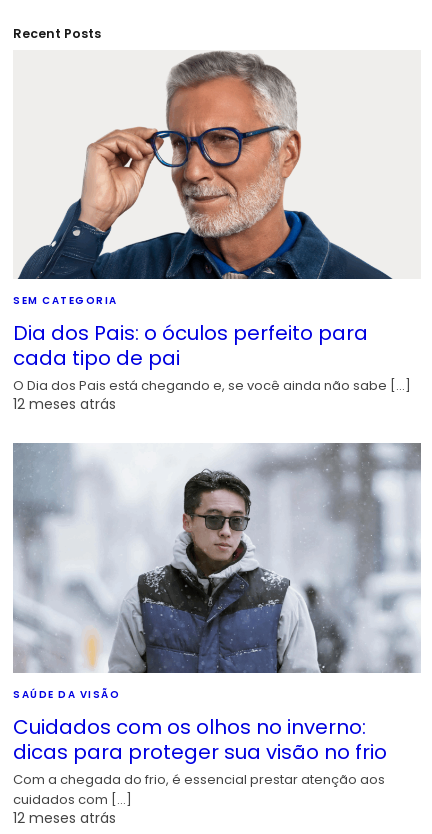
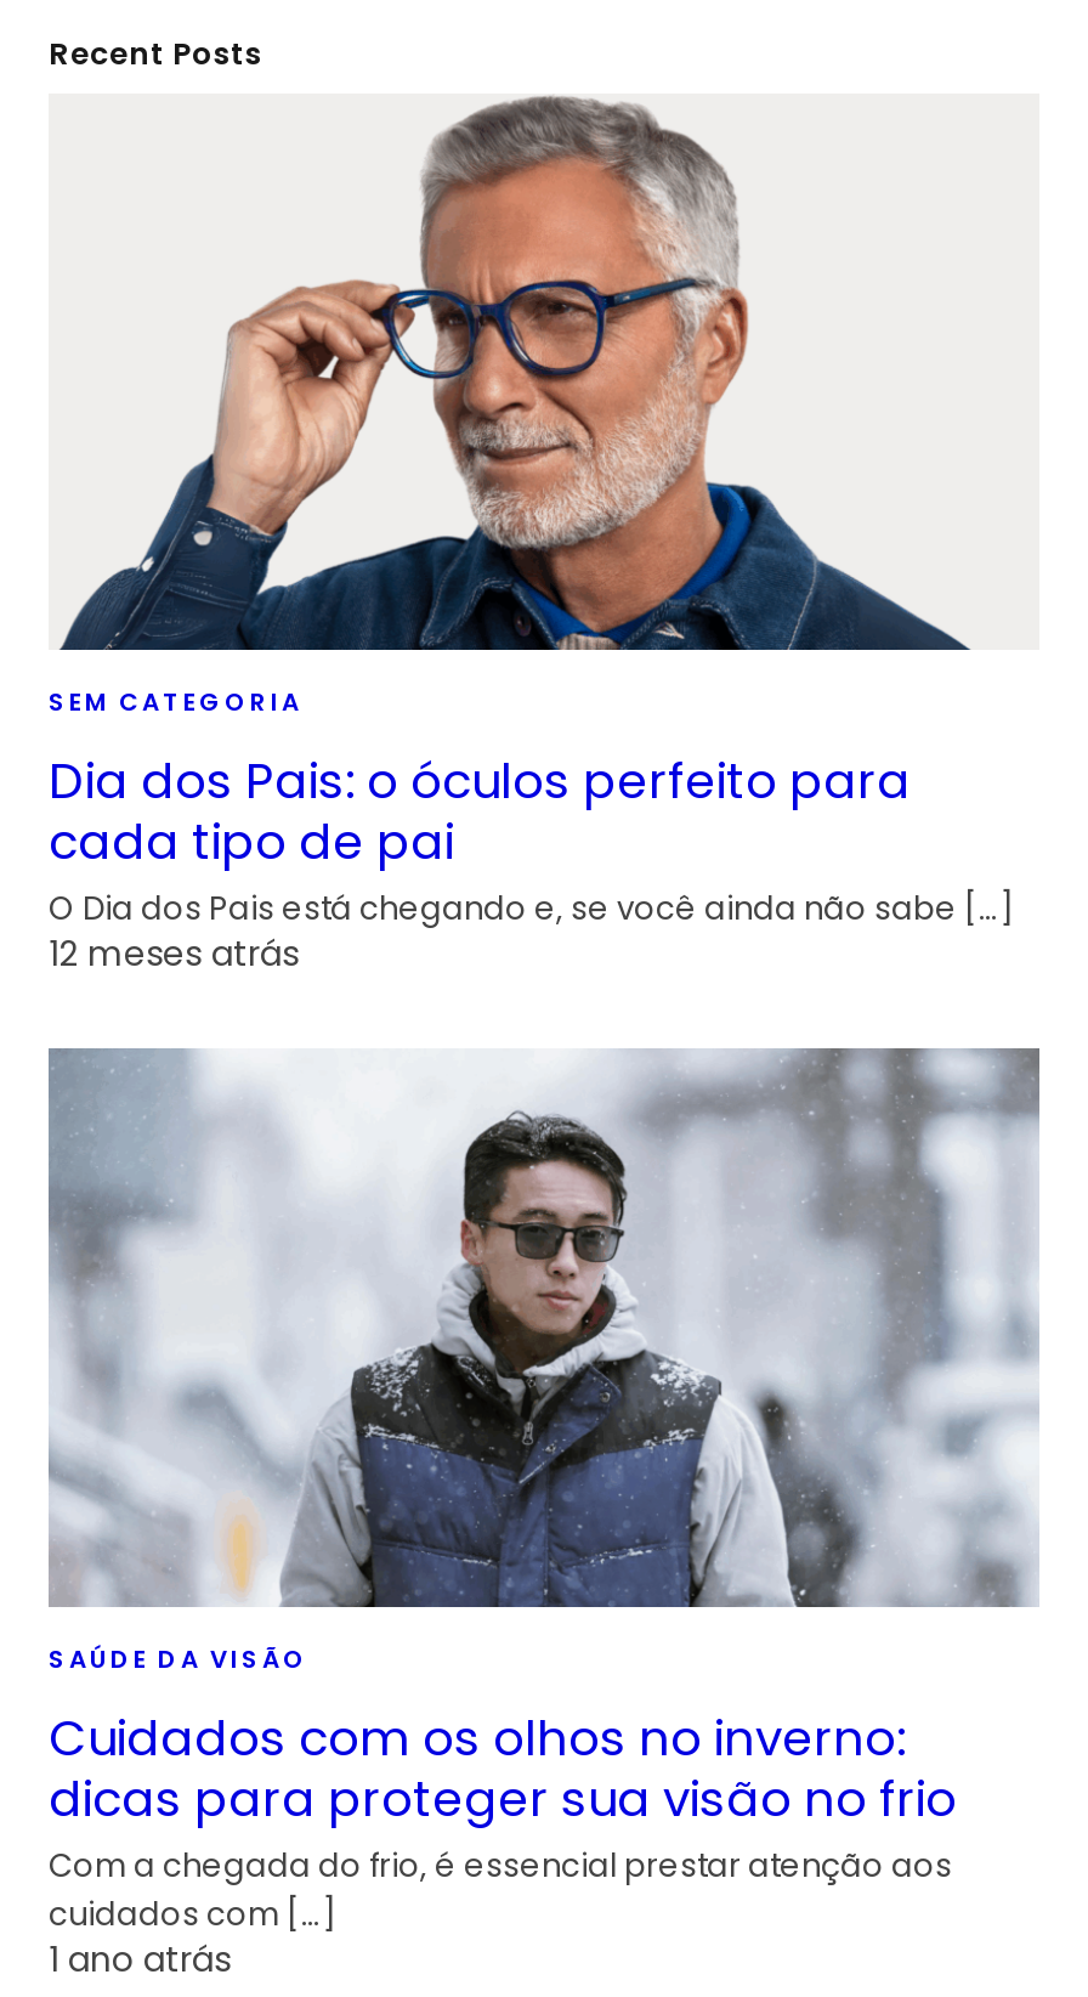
- 12 meses atrás
+ 1 ano atrás
